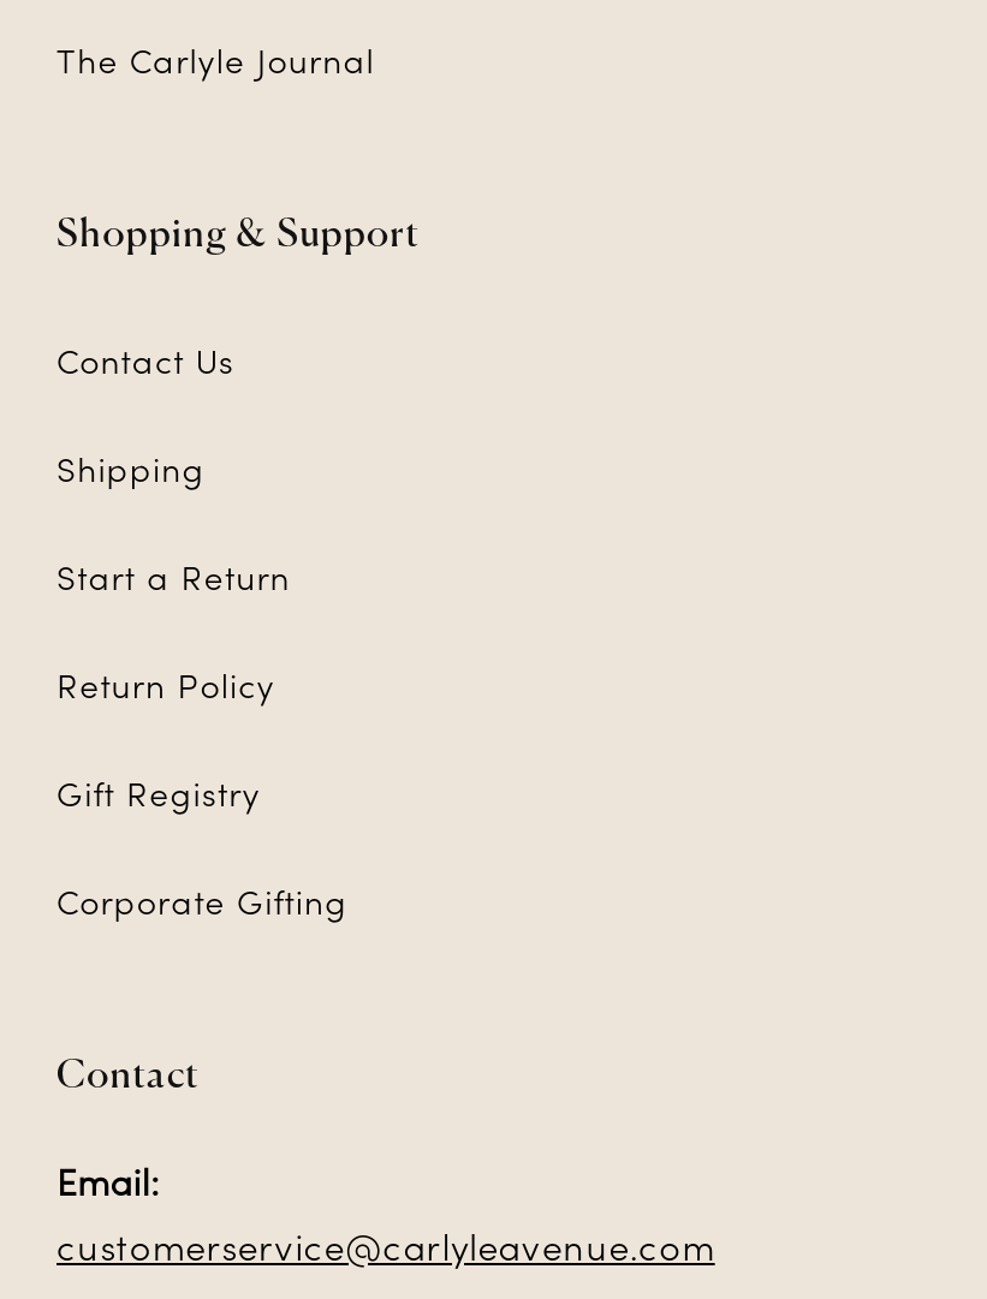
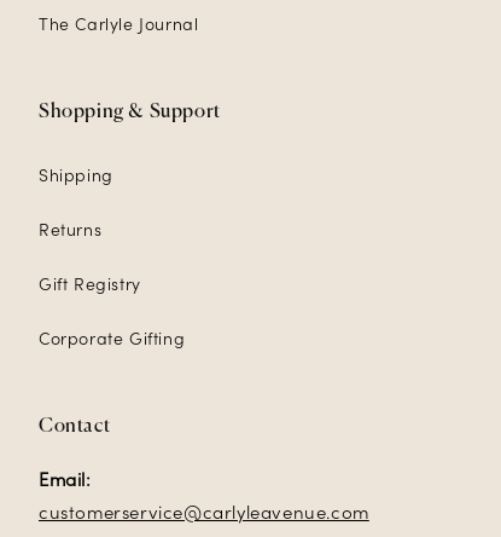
- Contact Us

- Start a Return
- Return Policy
+ Returns
